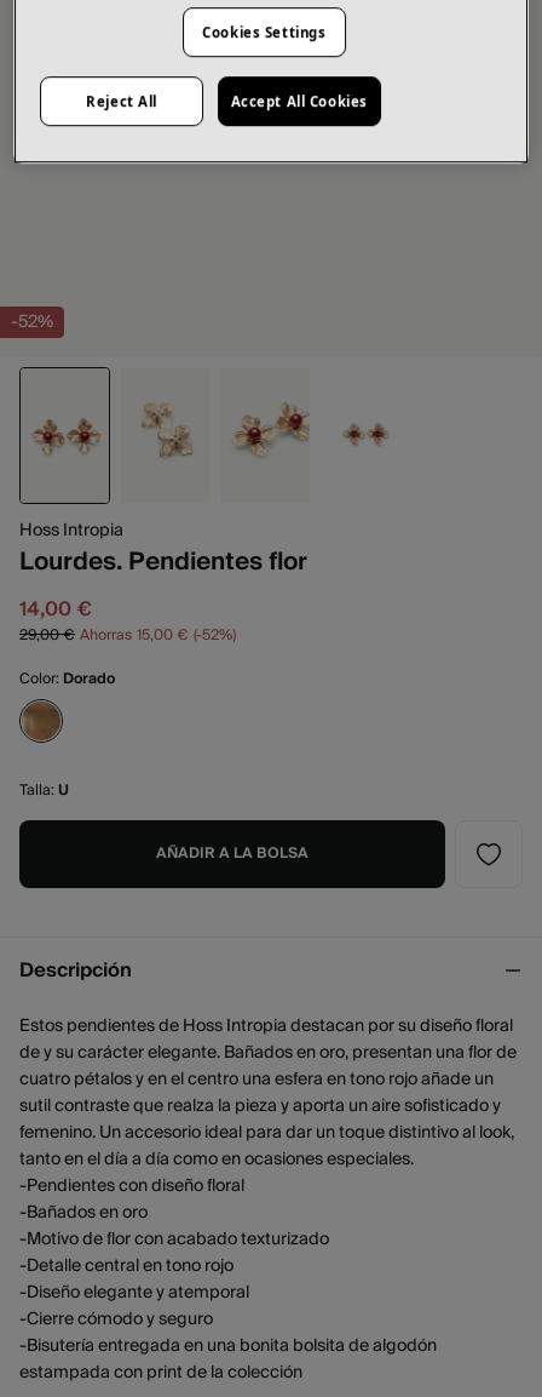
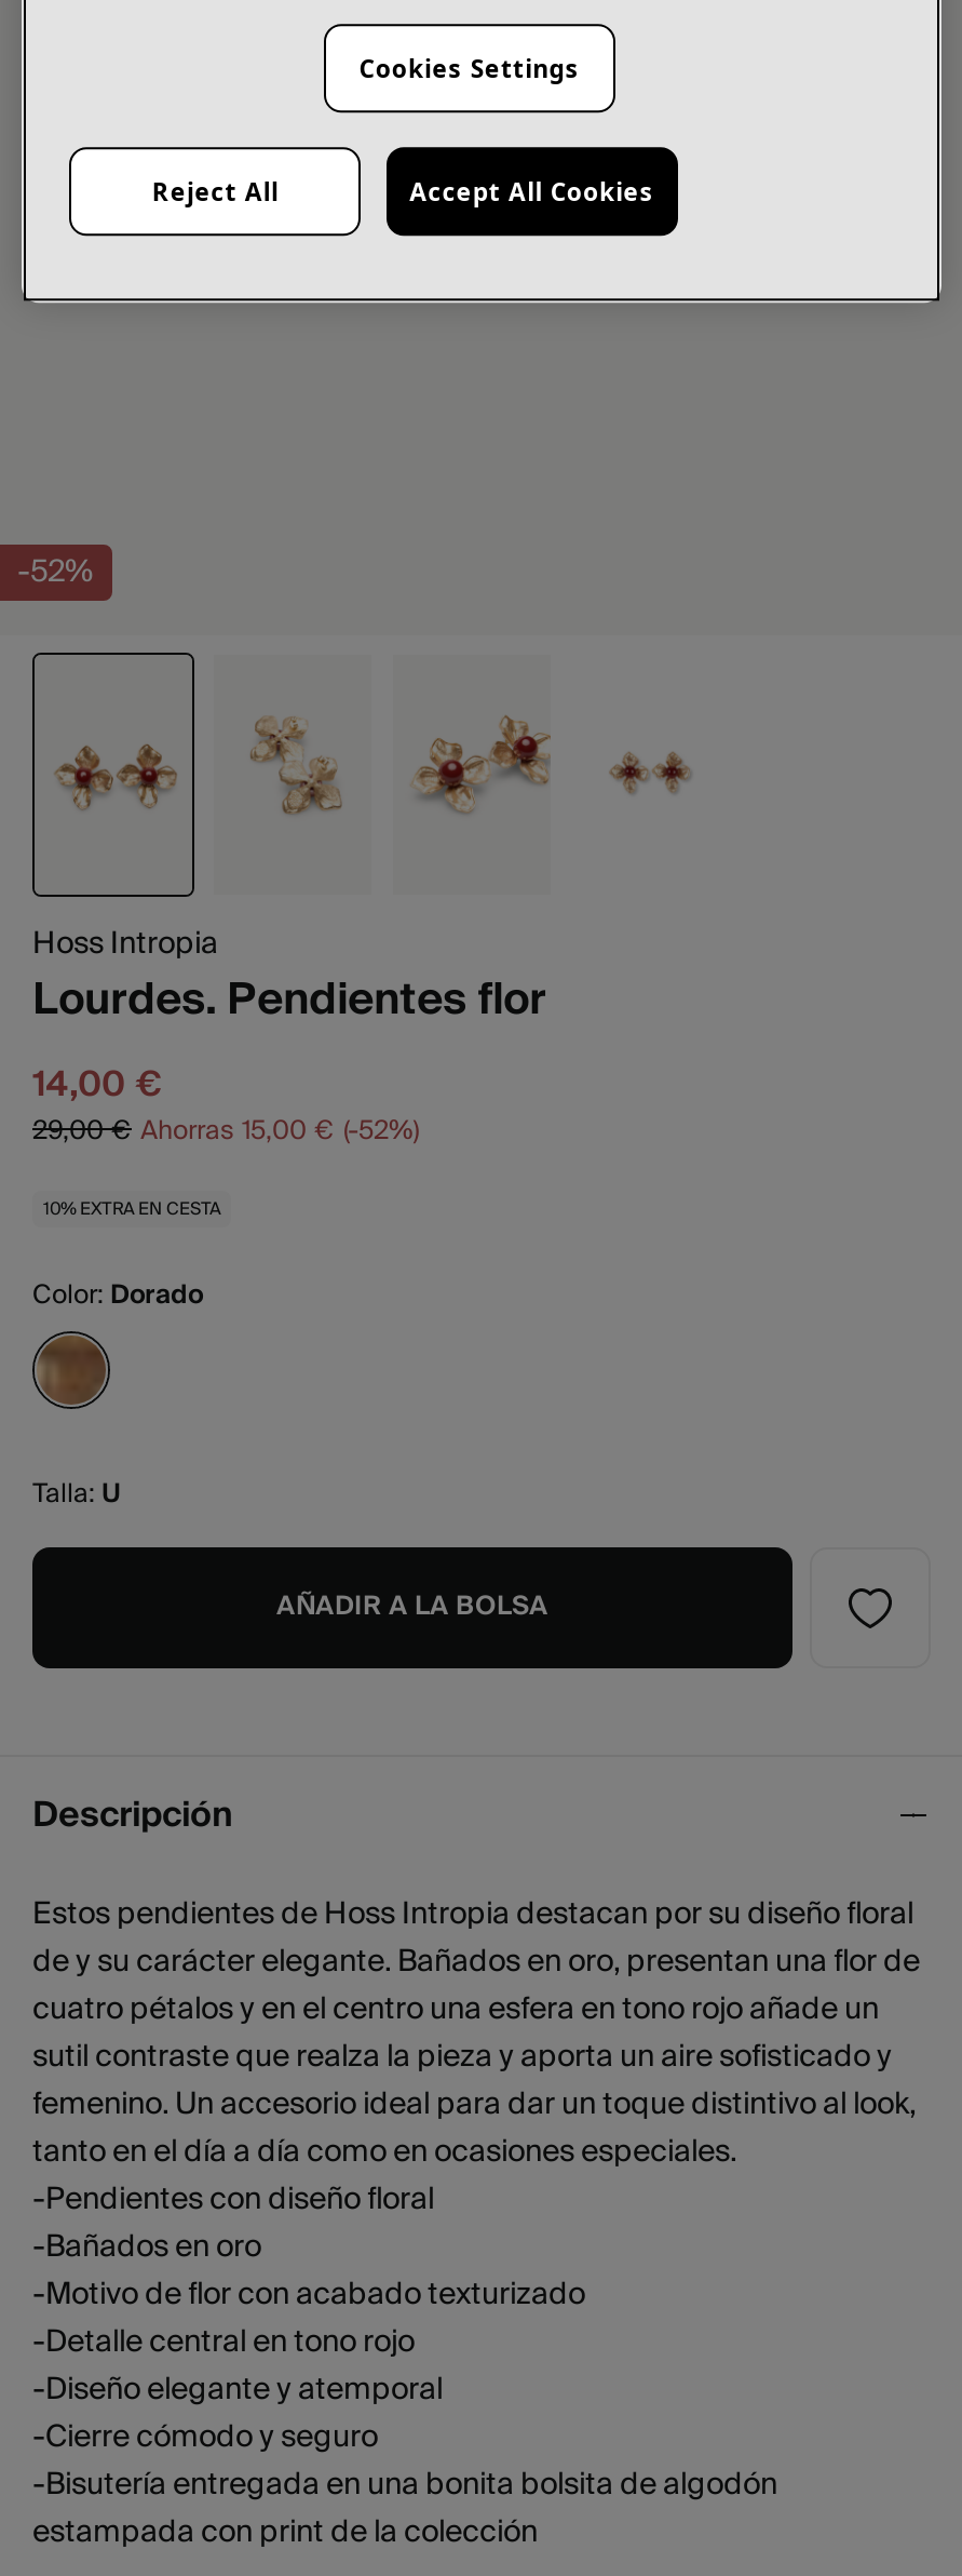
+ 10% EXTRA EN CESTA
